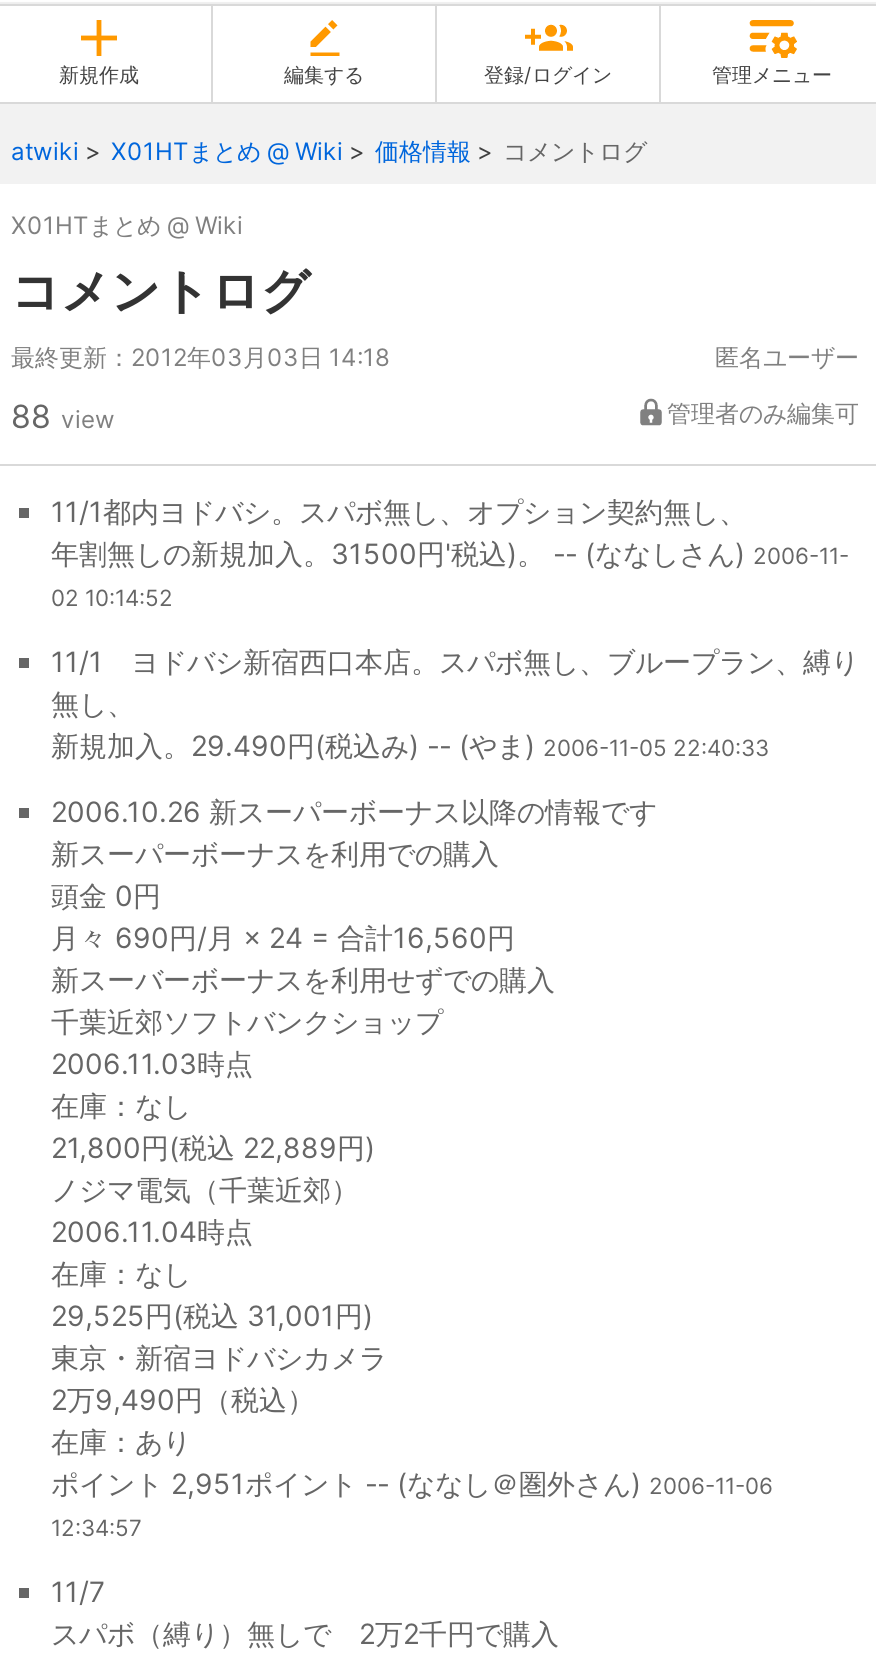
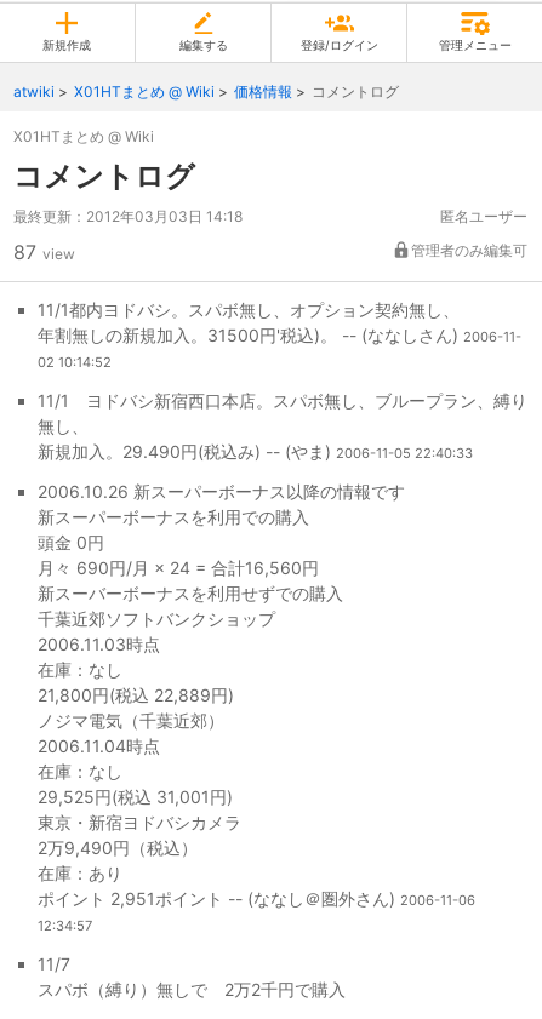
- 88 view
+ 87 view
